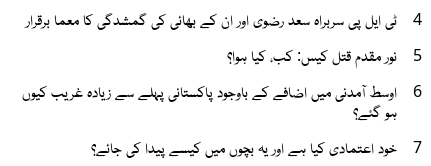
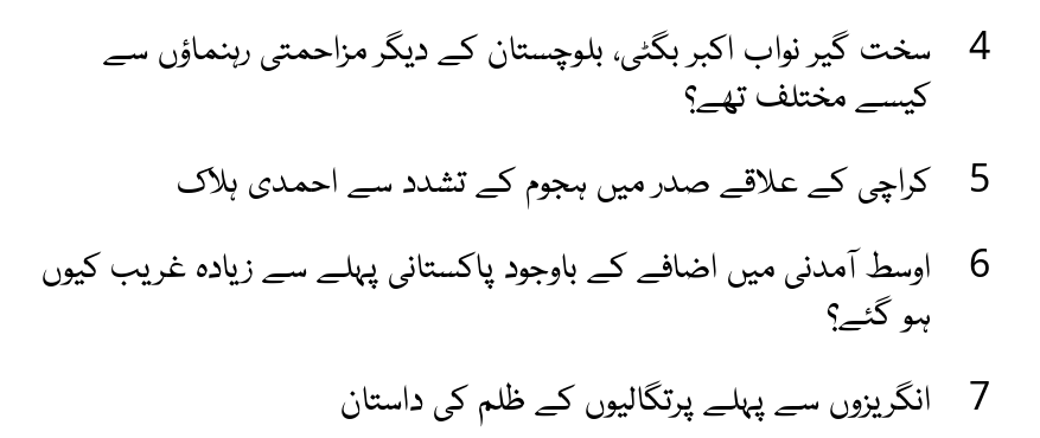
- ٹی ایل پی سربراہ سعد رضوی اور ان کے بھائی کی گمشدگی کا معما برقرار
+ سخت گیر نواب اکبر بگٹی، بلوچستان کے دیگر مزاحمتی رہنماؤں سے
+ کیسے مختلف تھے؟

- نور مقدم قتل کیس: کب، کیا ہوا؟
+ کراچی کے علاقے صدر میں ہجوم کے تشدد سے احمدی ہلاک

- خود اعتمادی کیا ہے اور یہ بچوں میں کیسے پیدا کی جائے؟
+ انگریزوں سے پہلے پرتگالیوں کے ظلم کی داستان
